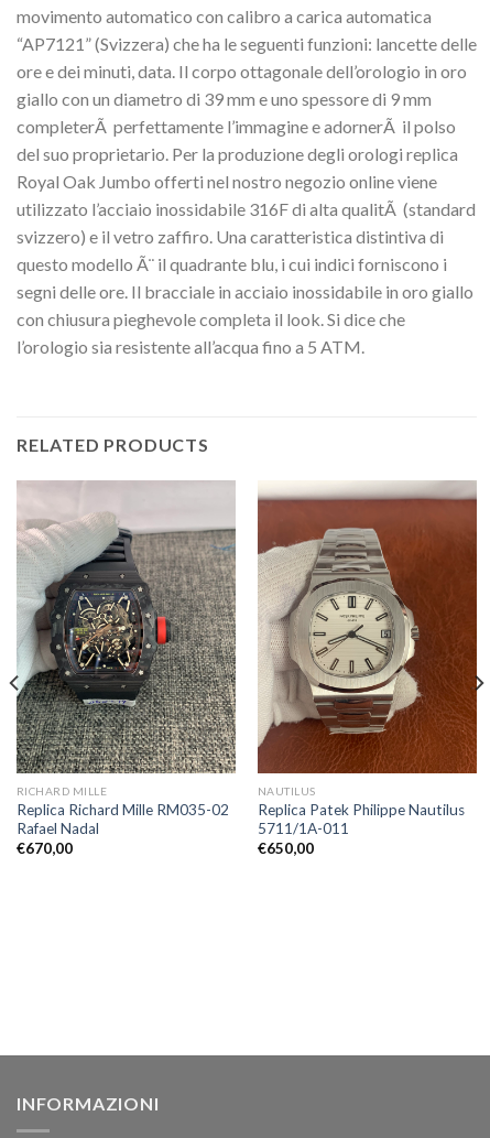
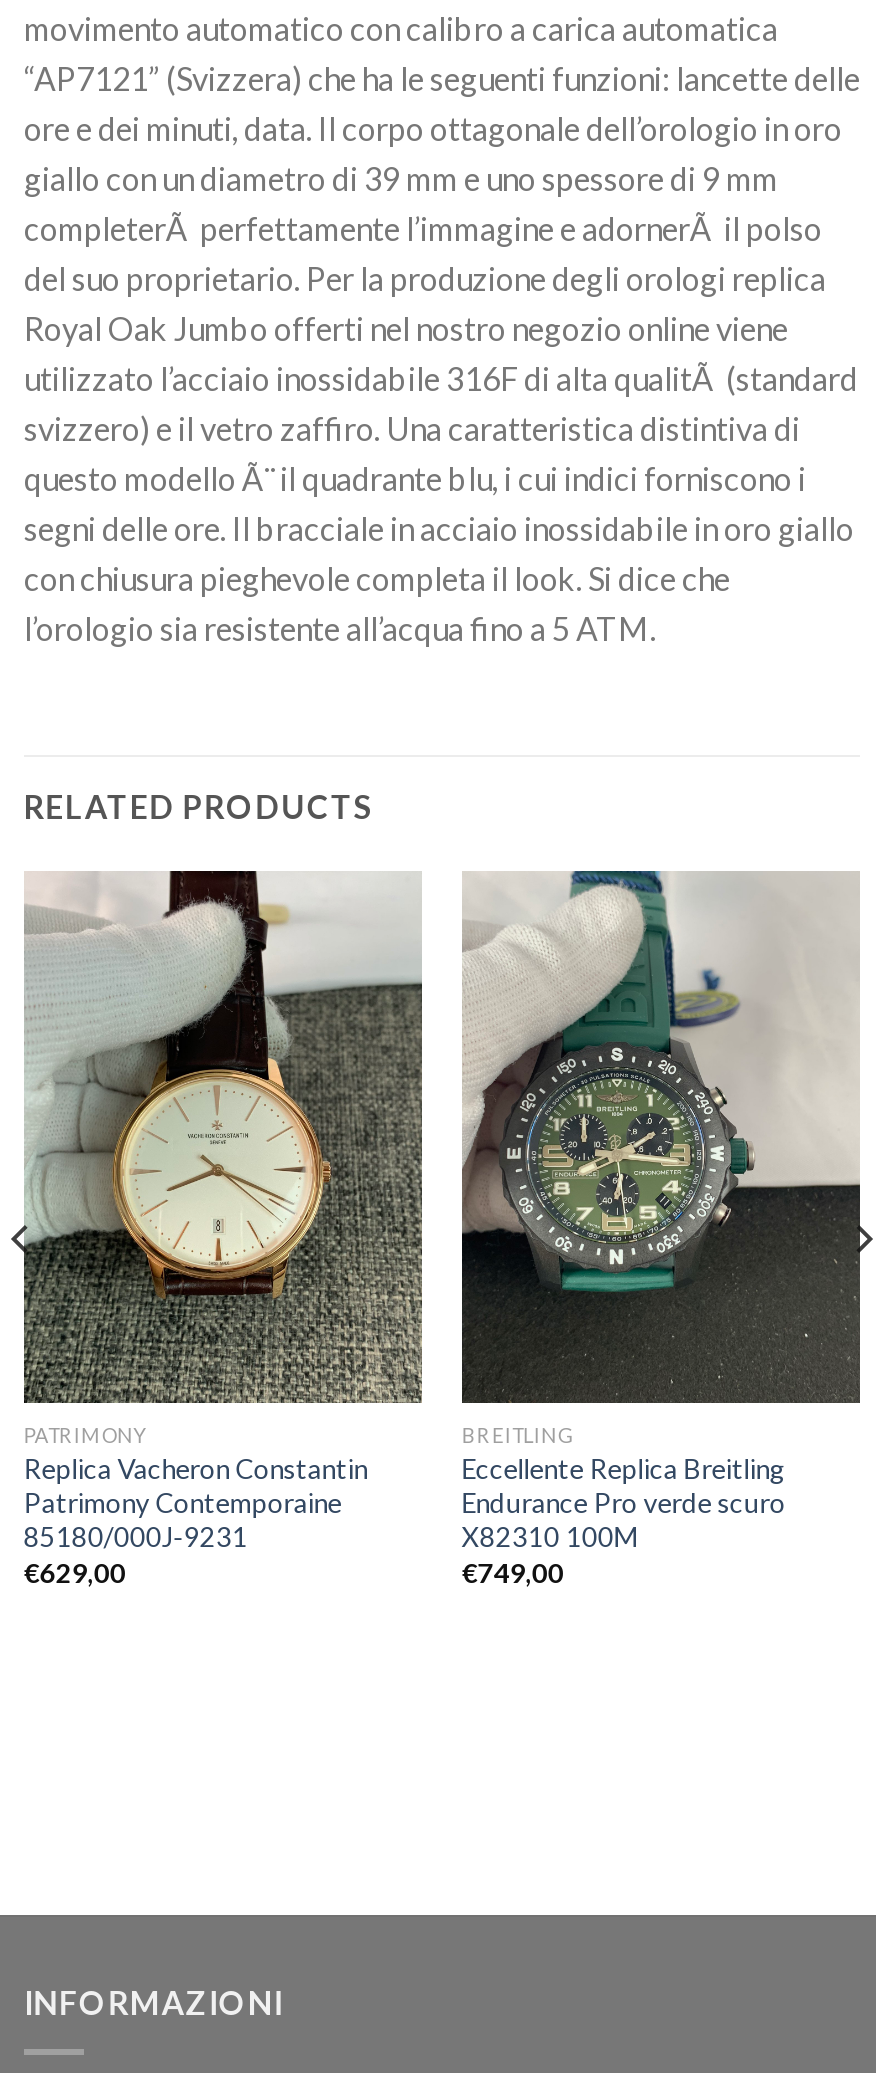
- [image]
- RICHARD MILLE
- Replica Richard Mille RM035-02
- Rafael Nadal
- €670,00
+ [image]
+ PATRIMONY
+ Replica Vacheron Constantin
+ Patrimony Contemporaine
+ 85180/000J-9231
+ €629,00

- [image]
- NAUTILUS
- Replica Patek Philippe Nautilus
- 5711/1A-011
- €650,00
+ [image]
+ BREITLING
+ Eccellente Replica Breitling
+ Endurance Pro verde scuro
+ X82310 100M
+ €749,00
